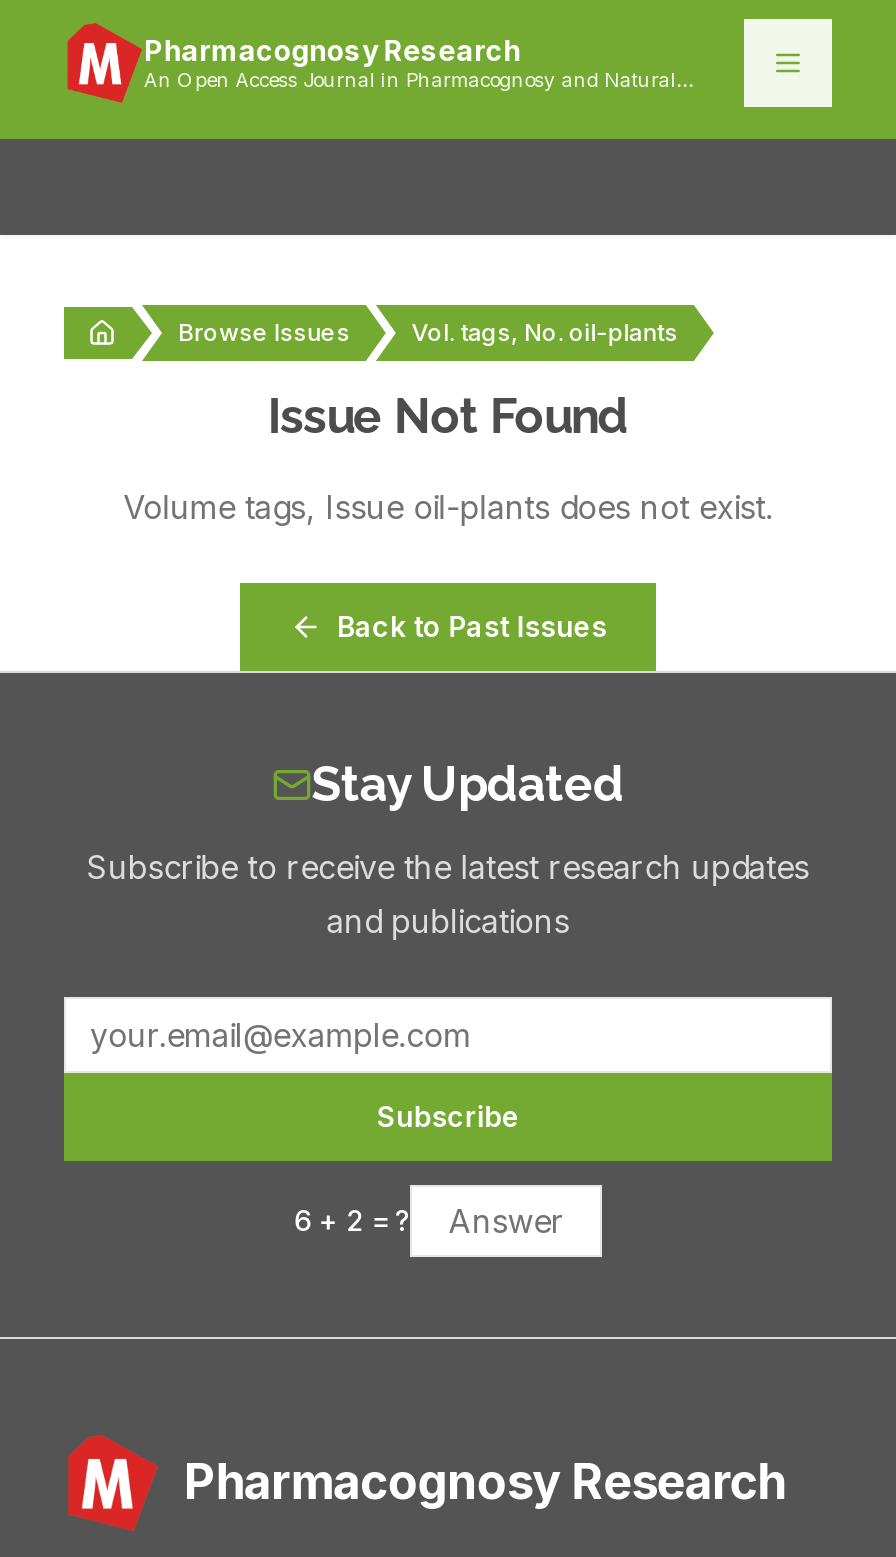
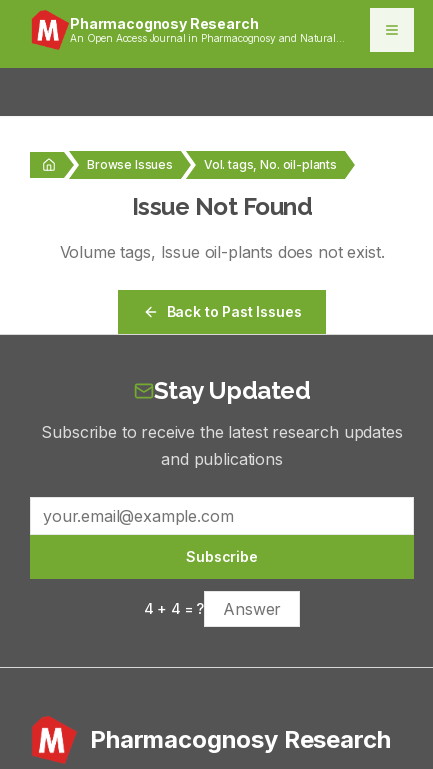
- 6 + 2 = ?
+ 4 + 4 = ?
